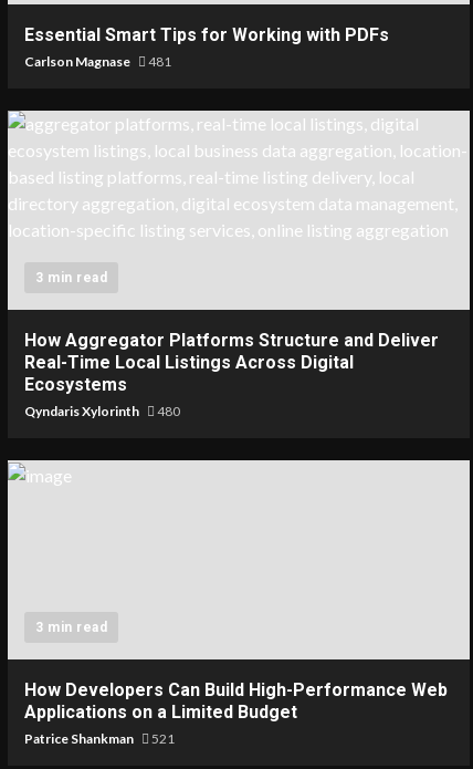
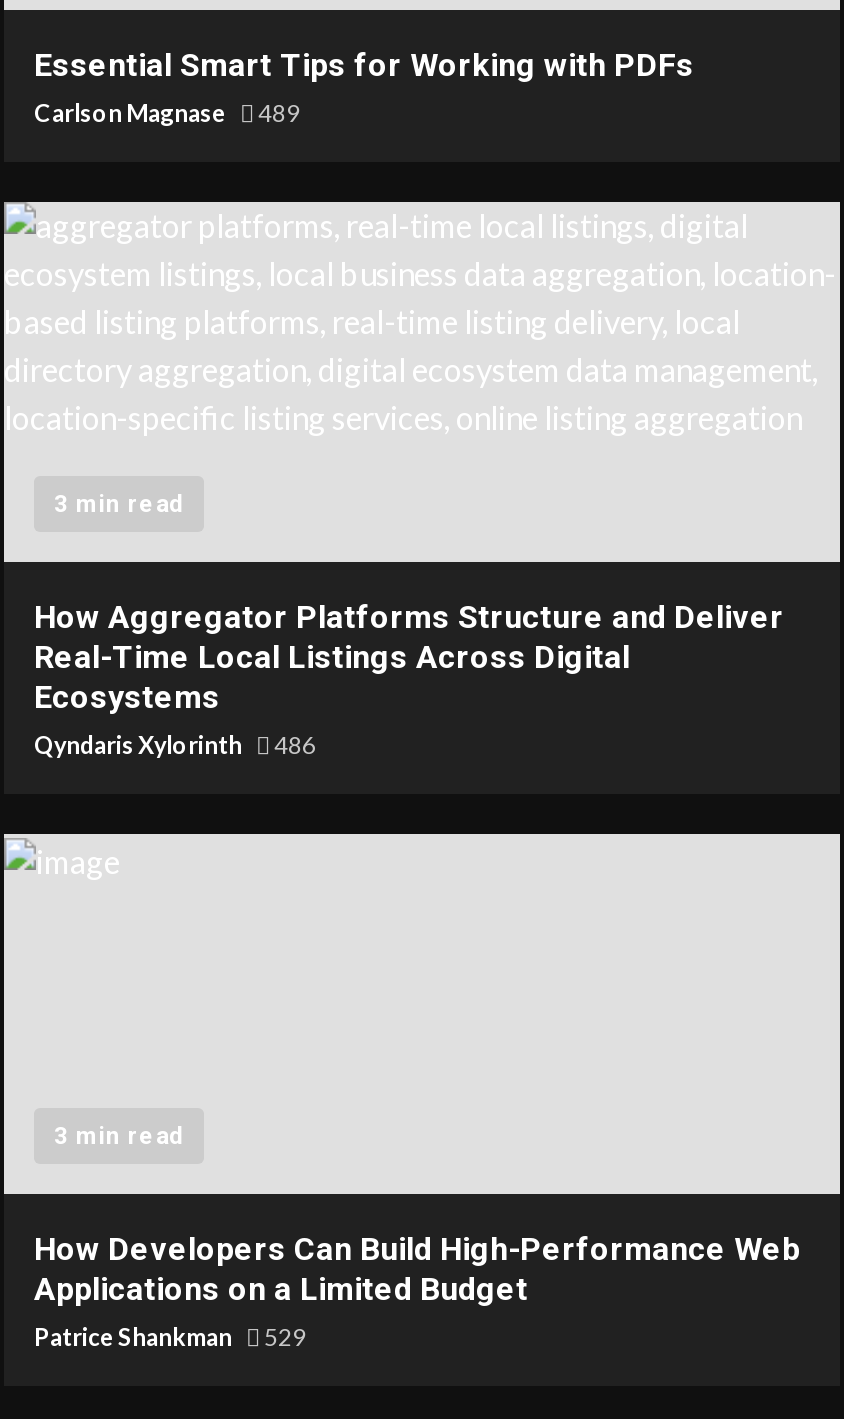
- Carlson Magnase 481
+ Carlson Magnase 489

- Qyndaris Xylorinth 480
+ Qyndaris Xylorinth 486

- Patrice Shankman 521
+ Patrice Shankman 529
